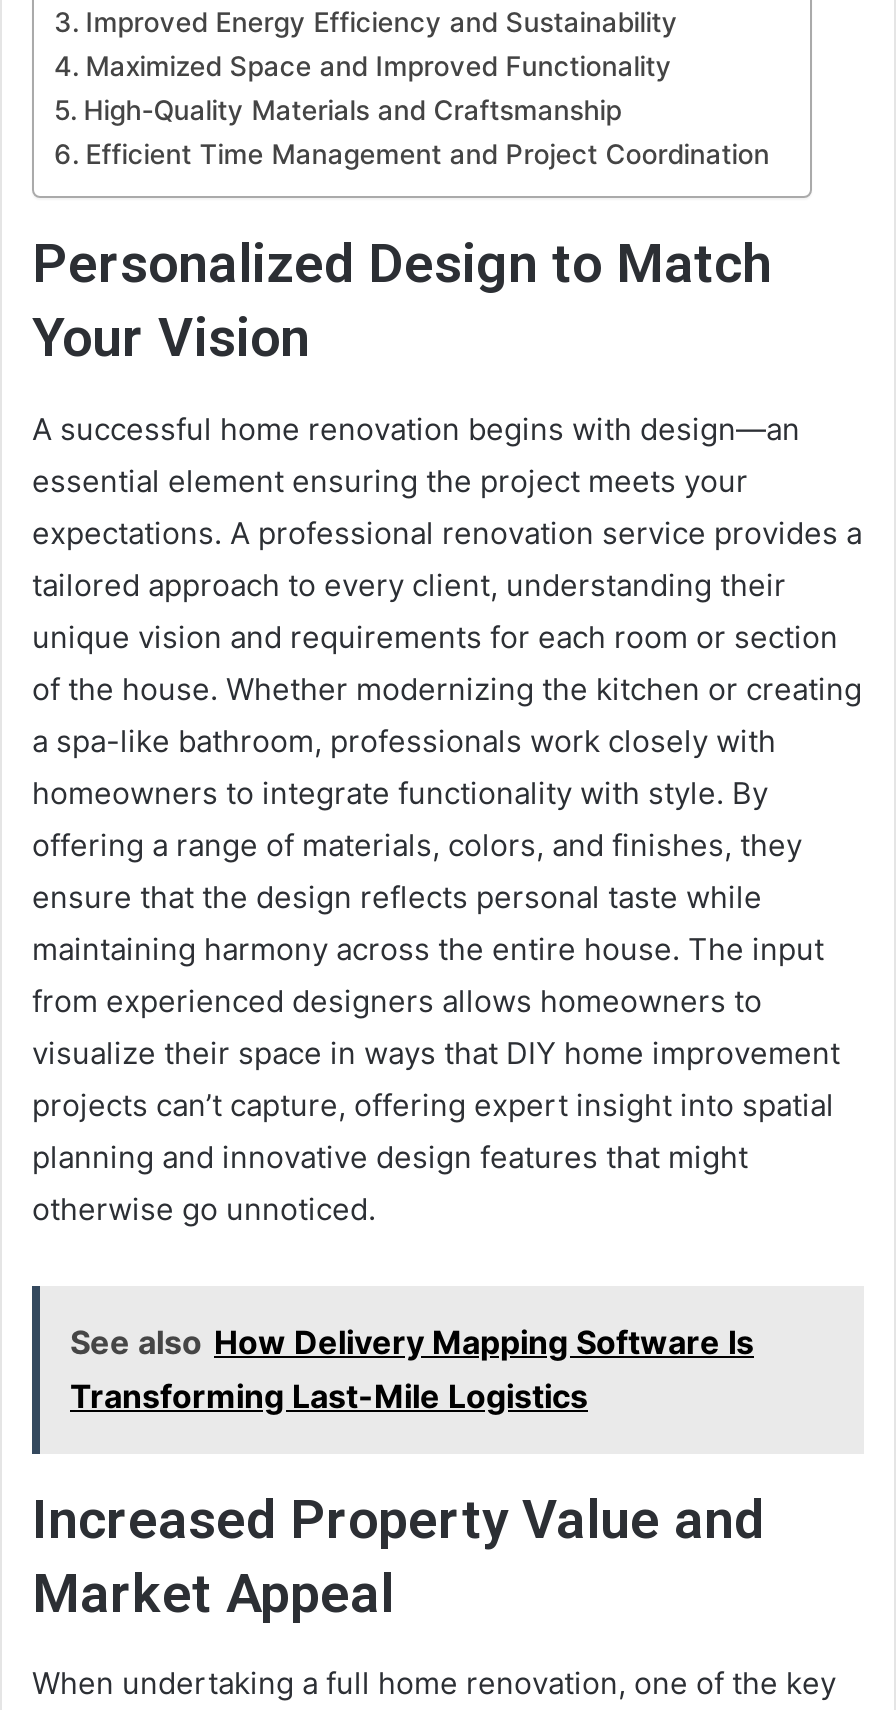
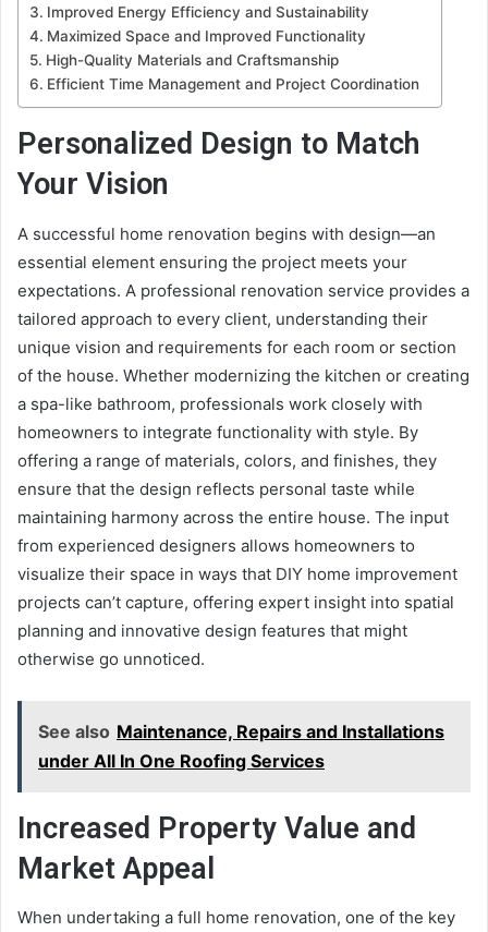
- See also How Delivery Mapping Software Is
- Transforming Last-Mile Logistics
+ See also Maintenance, Repairs and Installations
+ under All In One Roofing Services
